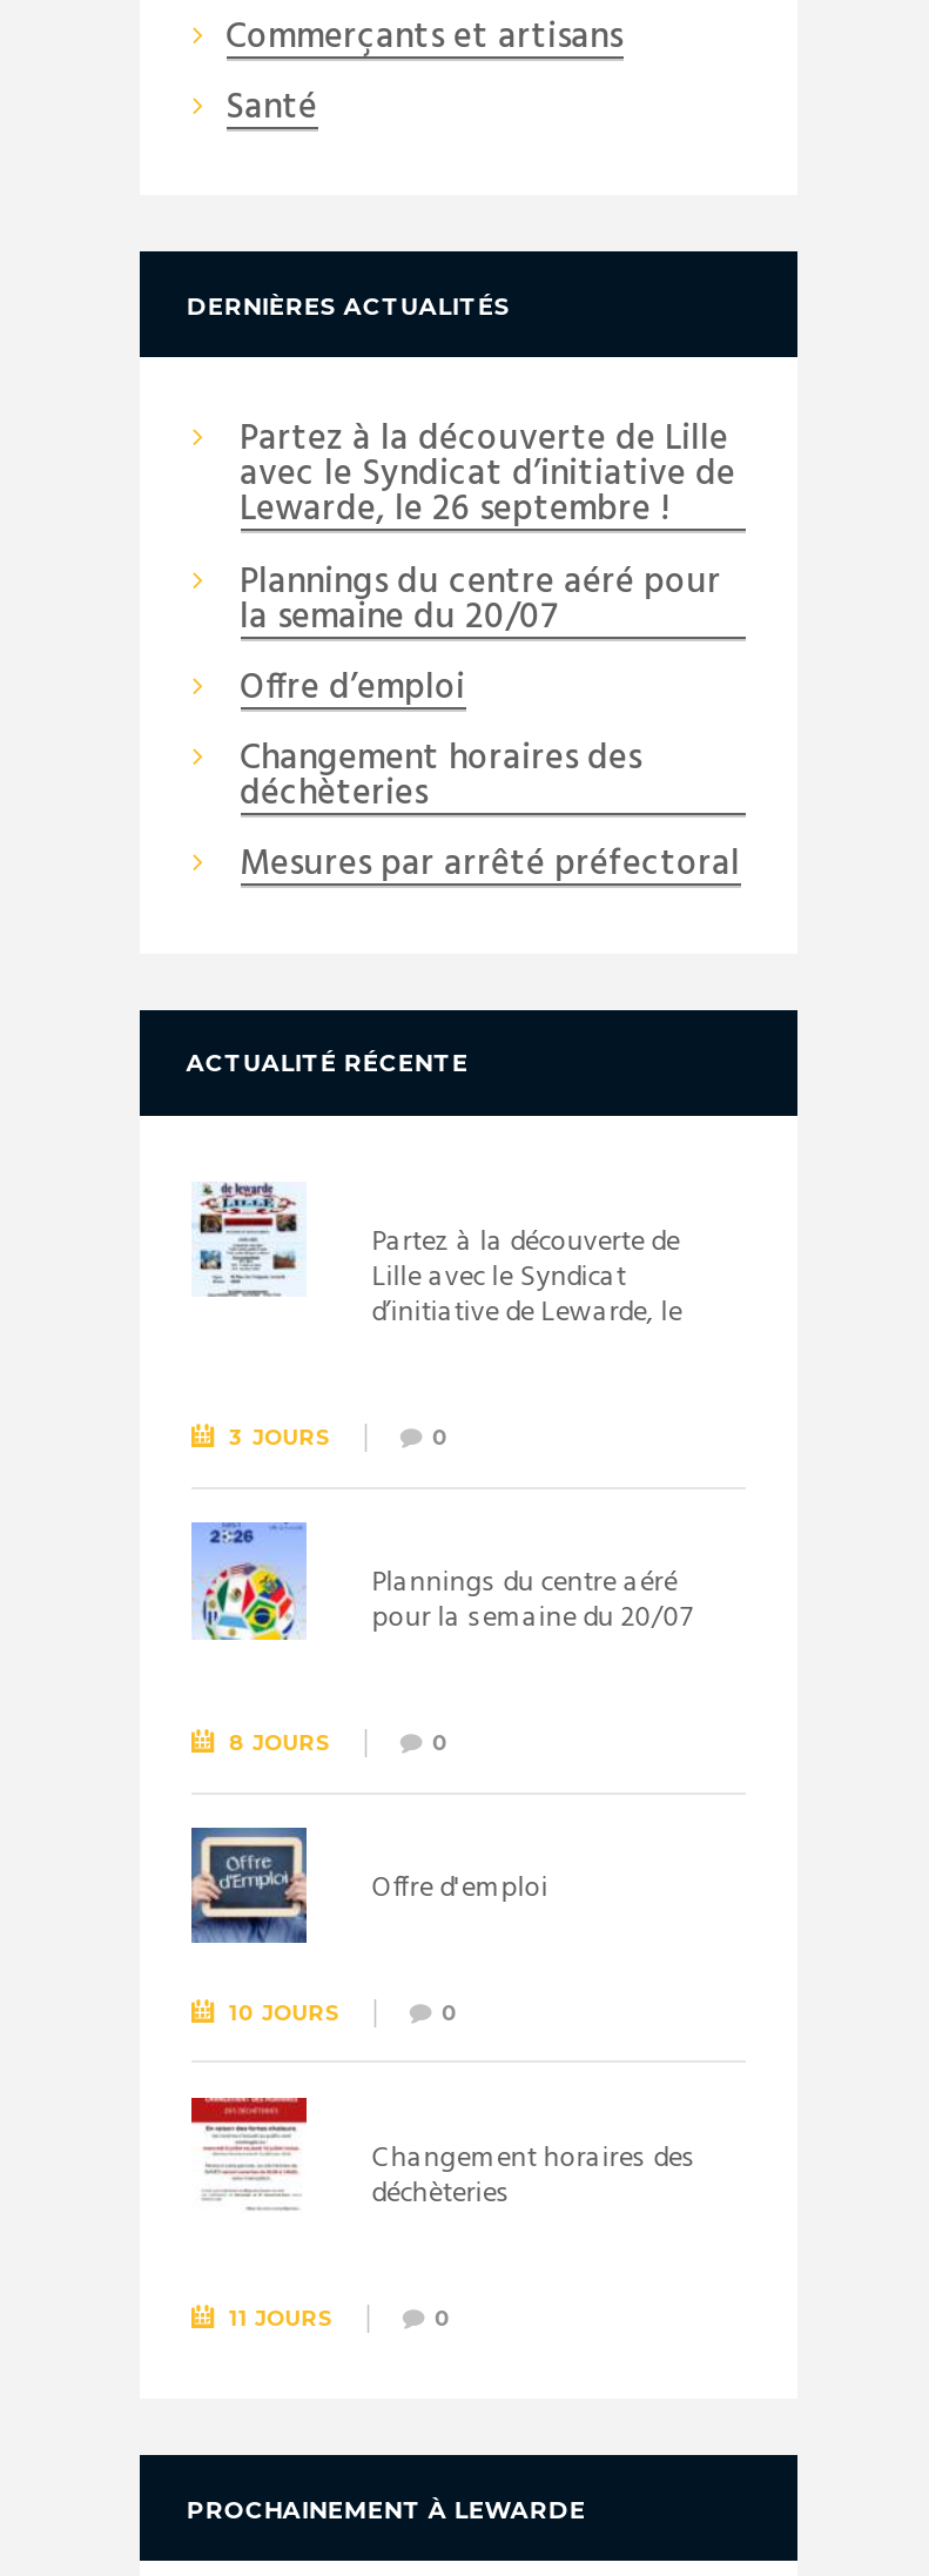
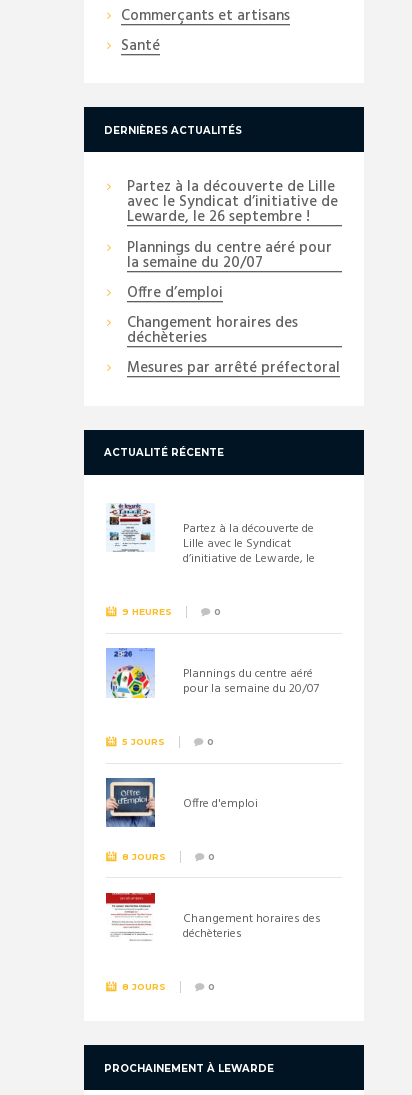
- 3 JOURS
+ 9 HEURES

- 8 JOURS
+ 5 JOURS

- 10 JOURS
+ 8 JOURS

- 11 JOURS
+ 8 JOURS
